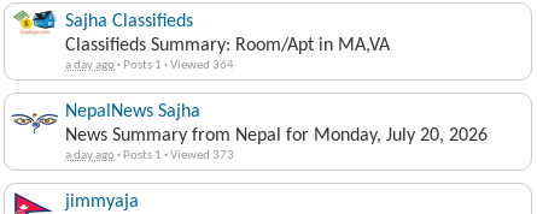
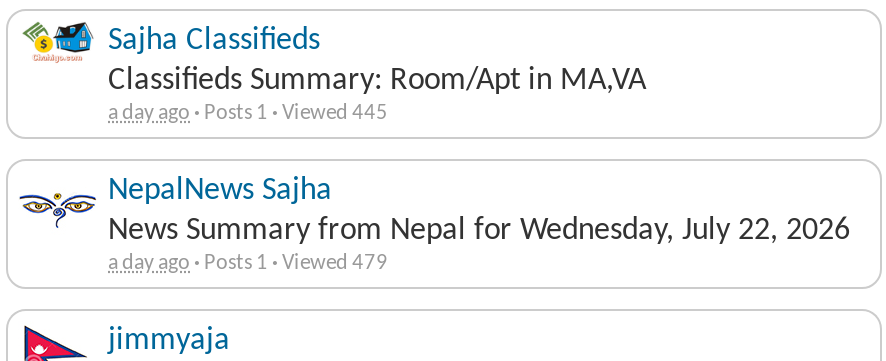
- a day ago · Posts 1 · Viewed 364
+ a day ago · Posts 1 · Viewed 445

- News Summary from Nepal for Monday, July 20, 2026
+ News Summary from Nepal for Wednesday, July 22, 2026

- a day ago · Posts 1 · Viewed 373
+ a day ago · Posts 1 · Viewed 479
